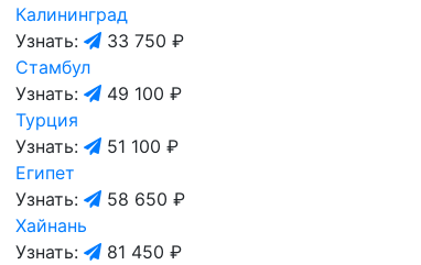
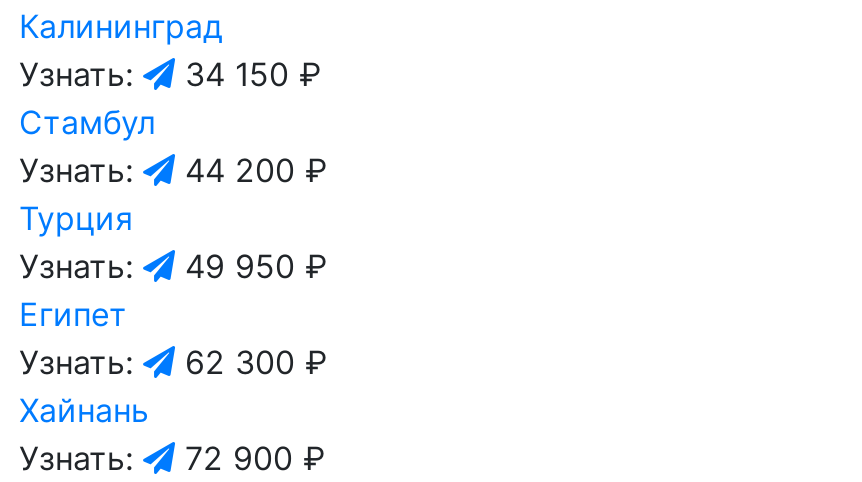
- Узнать: 33 750 ₽
+ Узнать: 34 150 ₽

- Узнать: 49 100 ₽
+ Узнать: 44 200 ₽

- Узнать: 51 100 ₽
+ Узнать: 49 950 ₽

- Узнать: 58 650 ₽
+ Узнать: 62 300 ₽

- Узнать: 81 450 ₽
+ Узнать: 72 900 ₽
